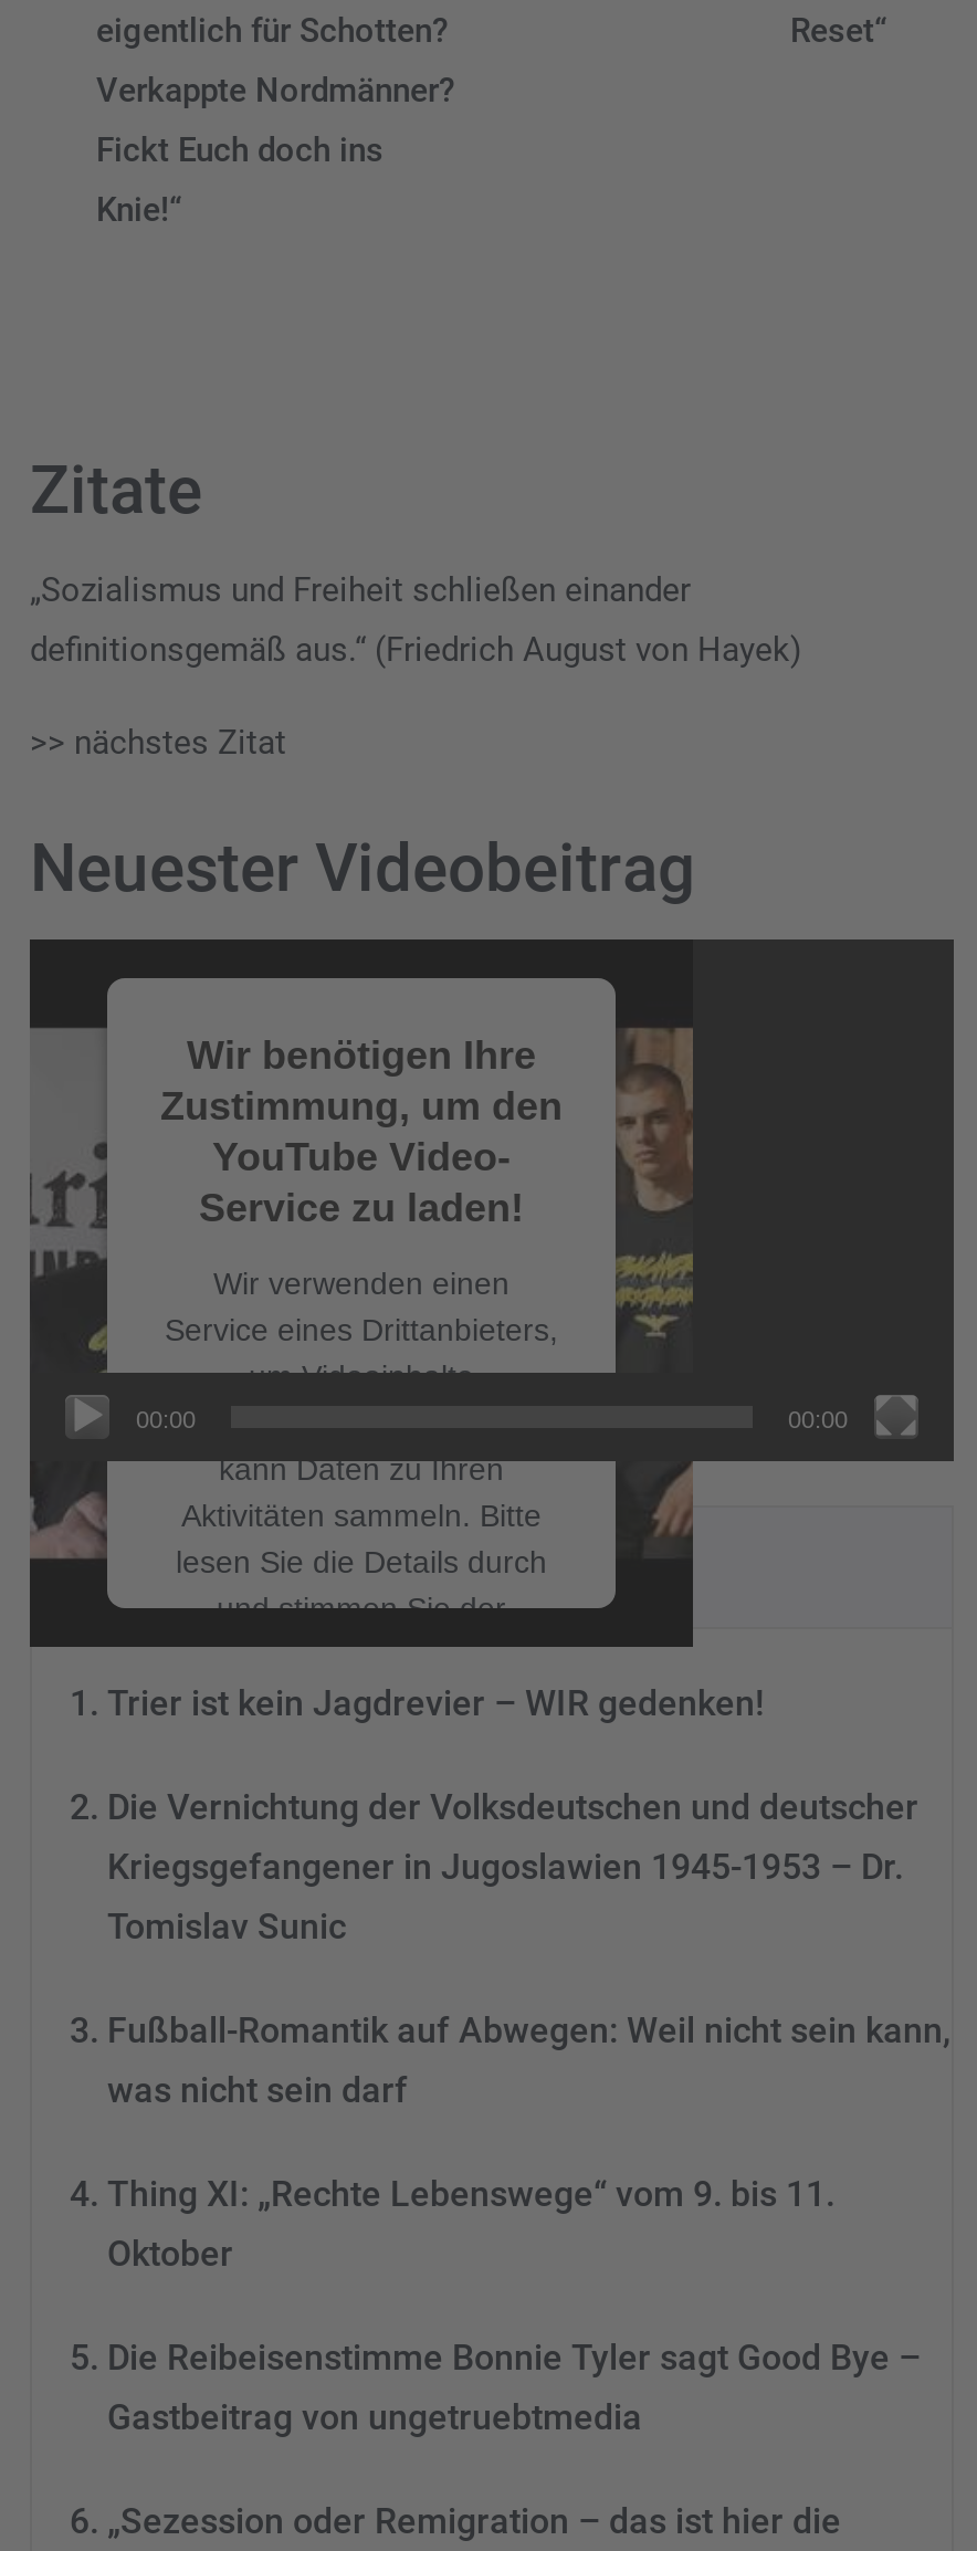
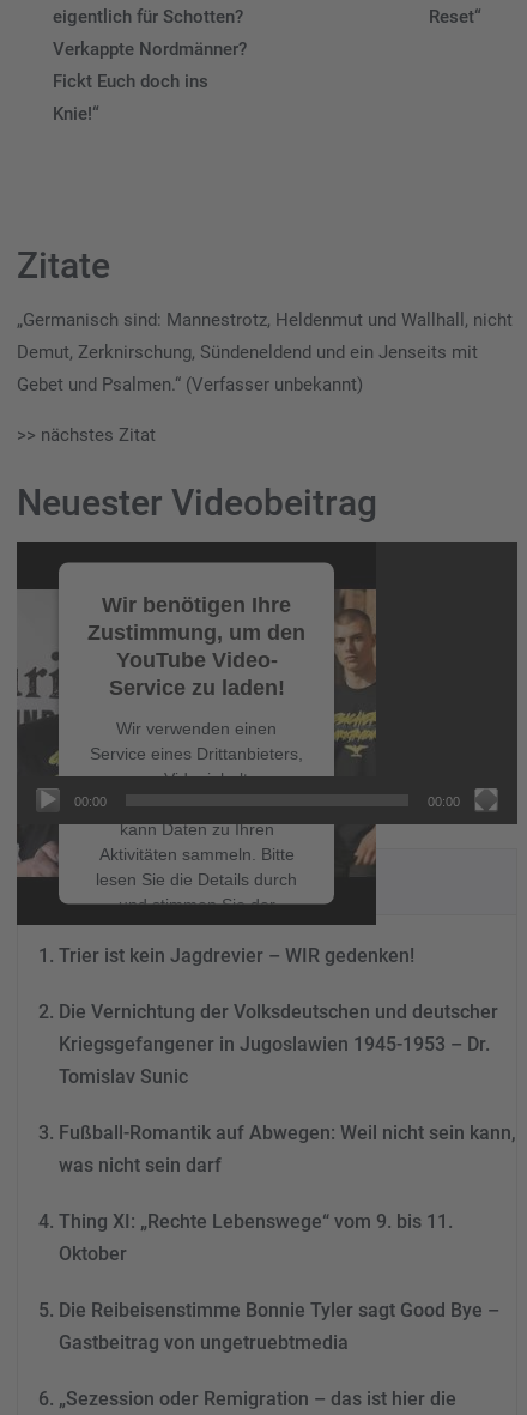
- „Sozialismus und Freiheit schließen einander
- definitionsgemäß aus.“ (Friedrich August von Hayek)
+ „Germanisch sind: Mannestrotz, Heldenmut und Wallhall, nicht
+ Demut, Zerknirschung, Sündeneldend und ein Jenseits mit
+ Gebet und Psalmen.“ (Verfasser unbekannt)
